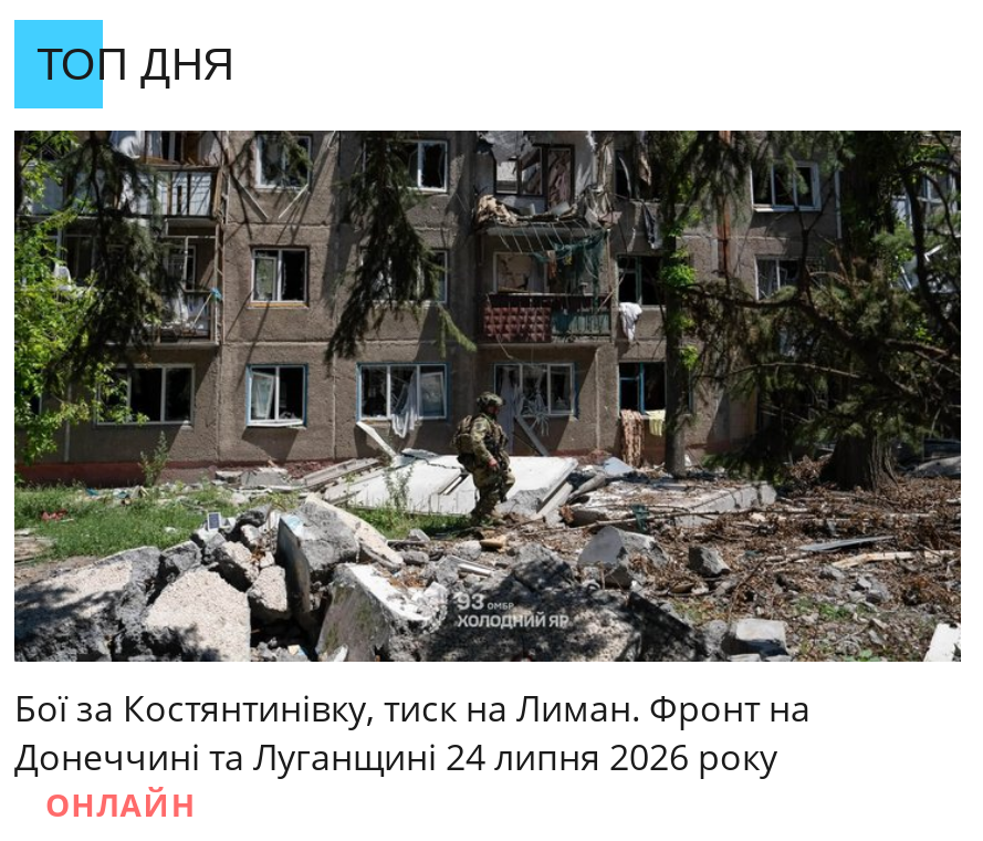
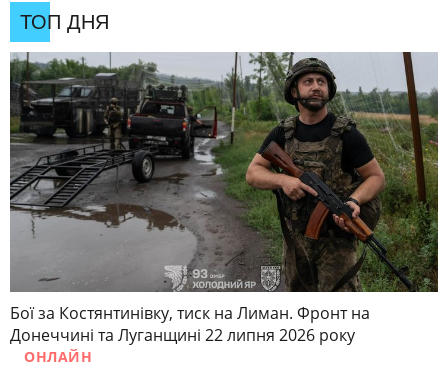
- [image]
- Донеччині та Луганщині 24 липня 2026 року
+ [image]
+ Донеччині та Луганщині 22 липня 2026 року
